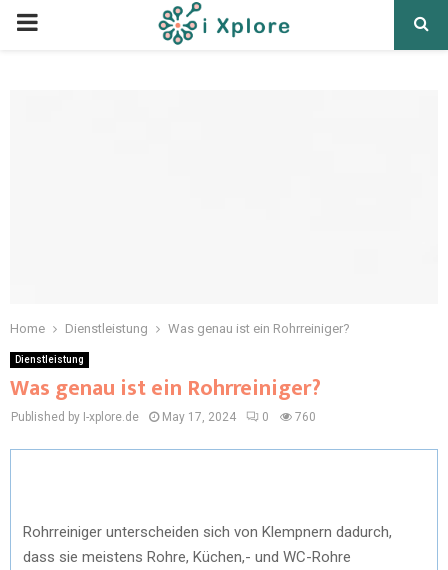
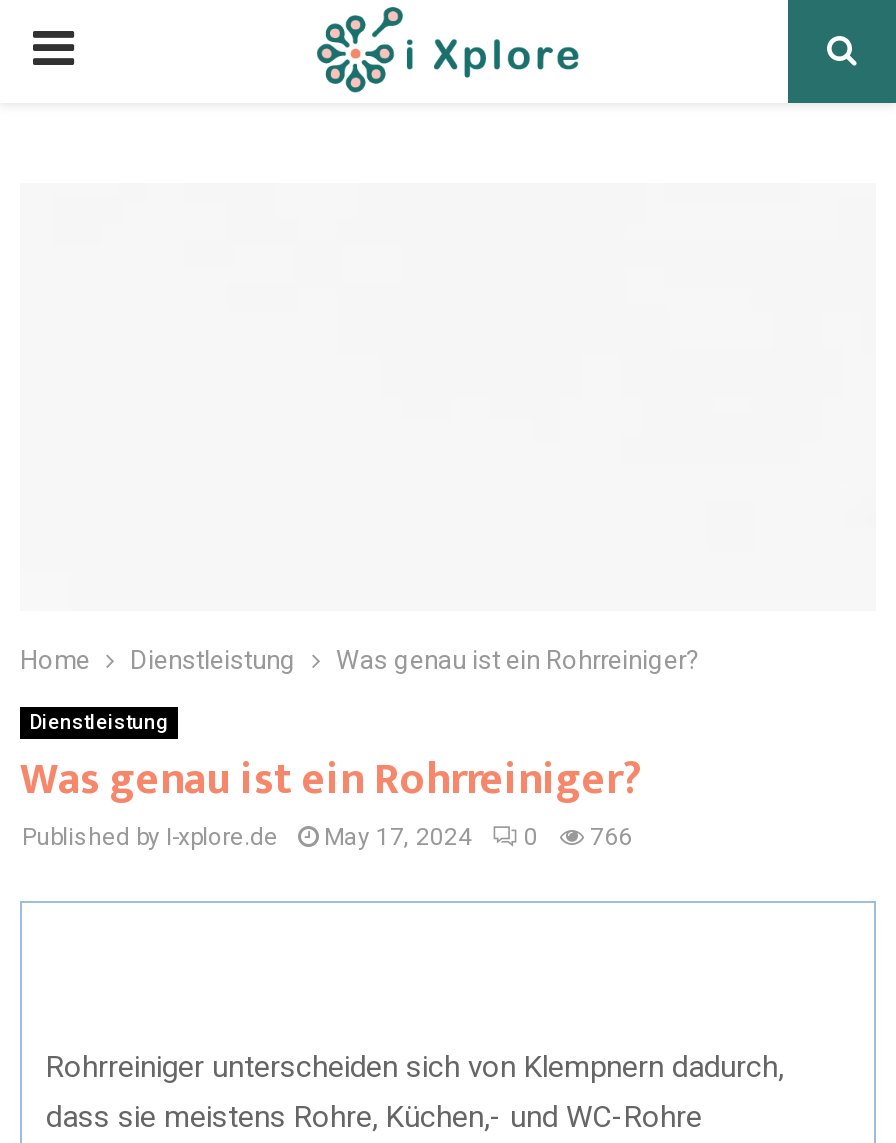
- Published by I-xplore.de May 17, 2024 0 760
+ Published by I-xplore.de May 17, 2024 0 766
